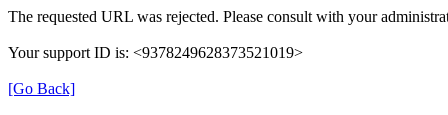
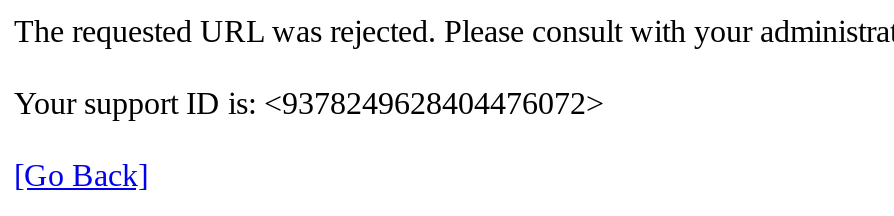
- Your support ID is: <9378249628373521019>
+ Your support ID is: <9378249628404476072>
